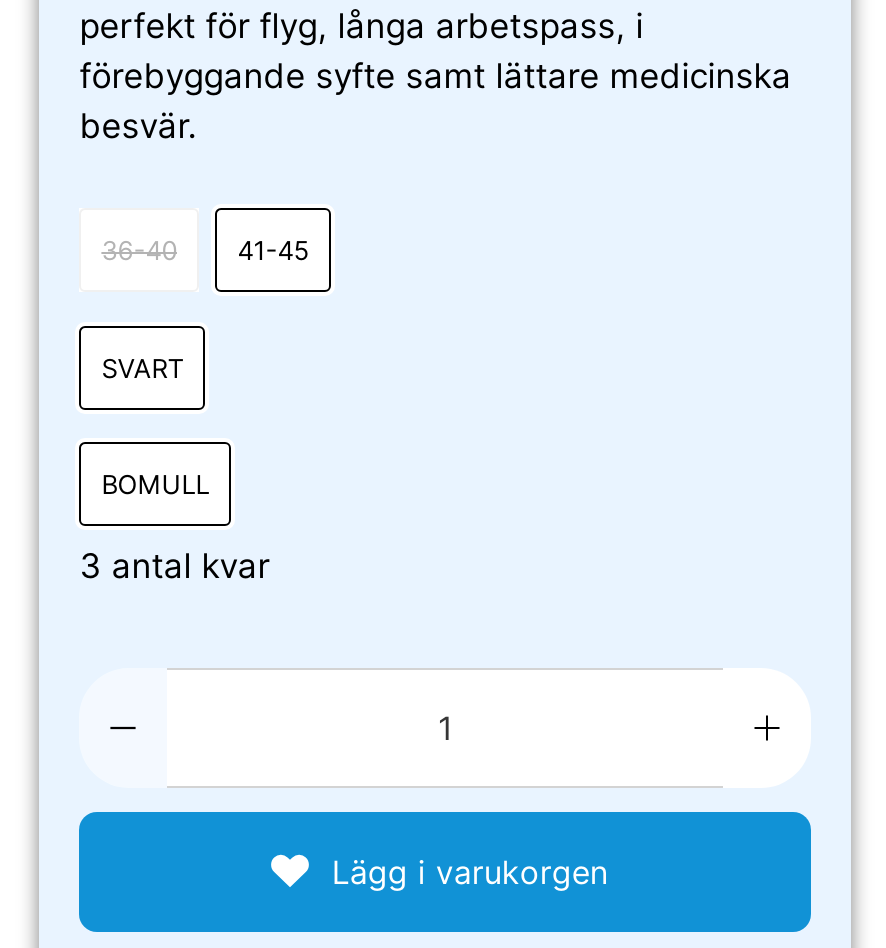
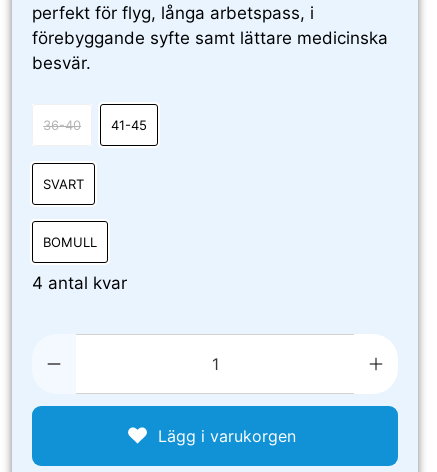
- 3 antal kvar
+ 4 antal kvar
